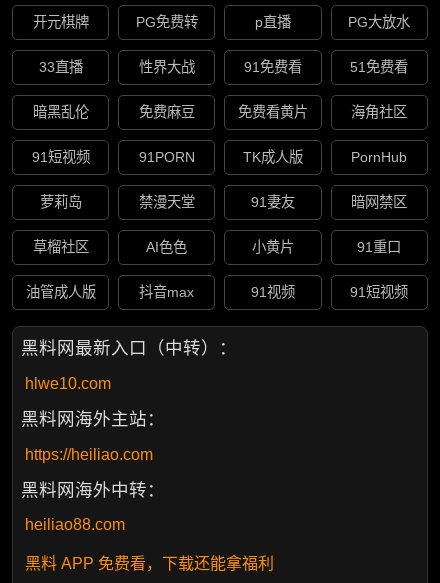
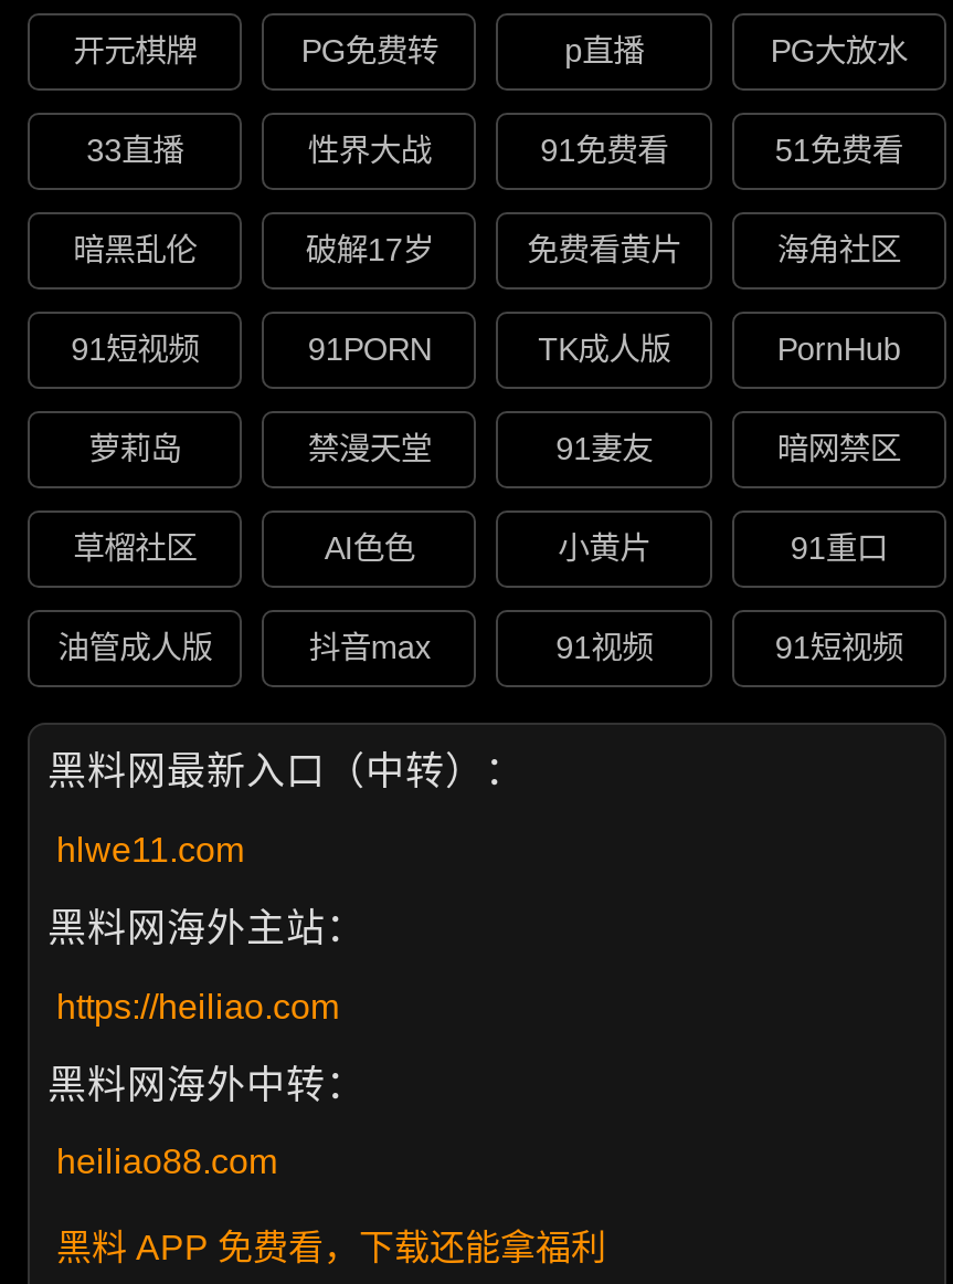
- 免费麻豆
+ 破解17岁

- hlwe10.com
+ hlwe11.com
